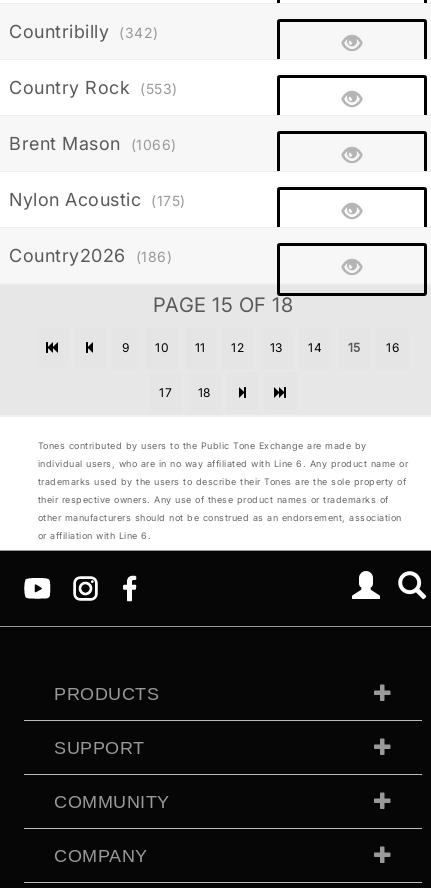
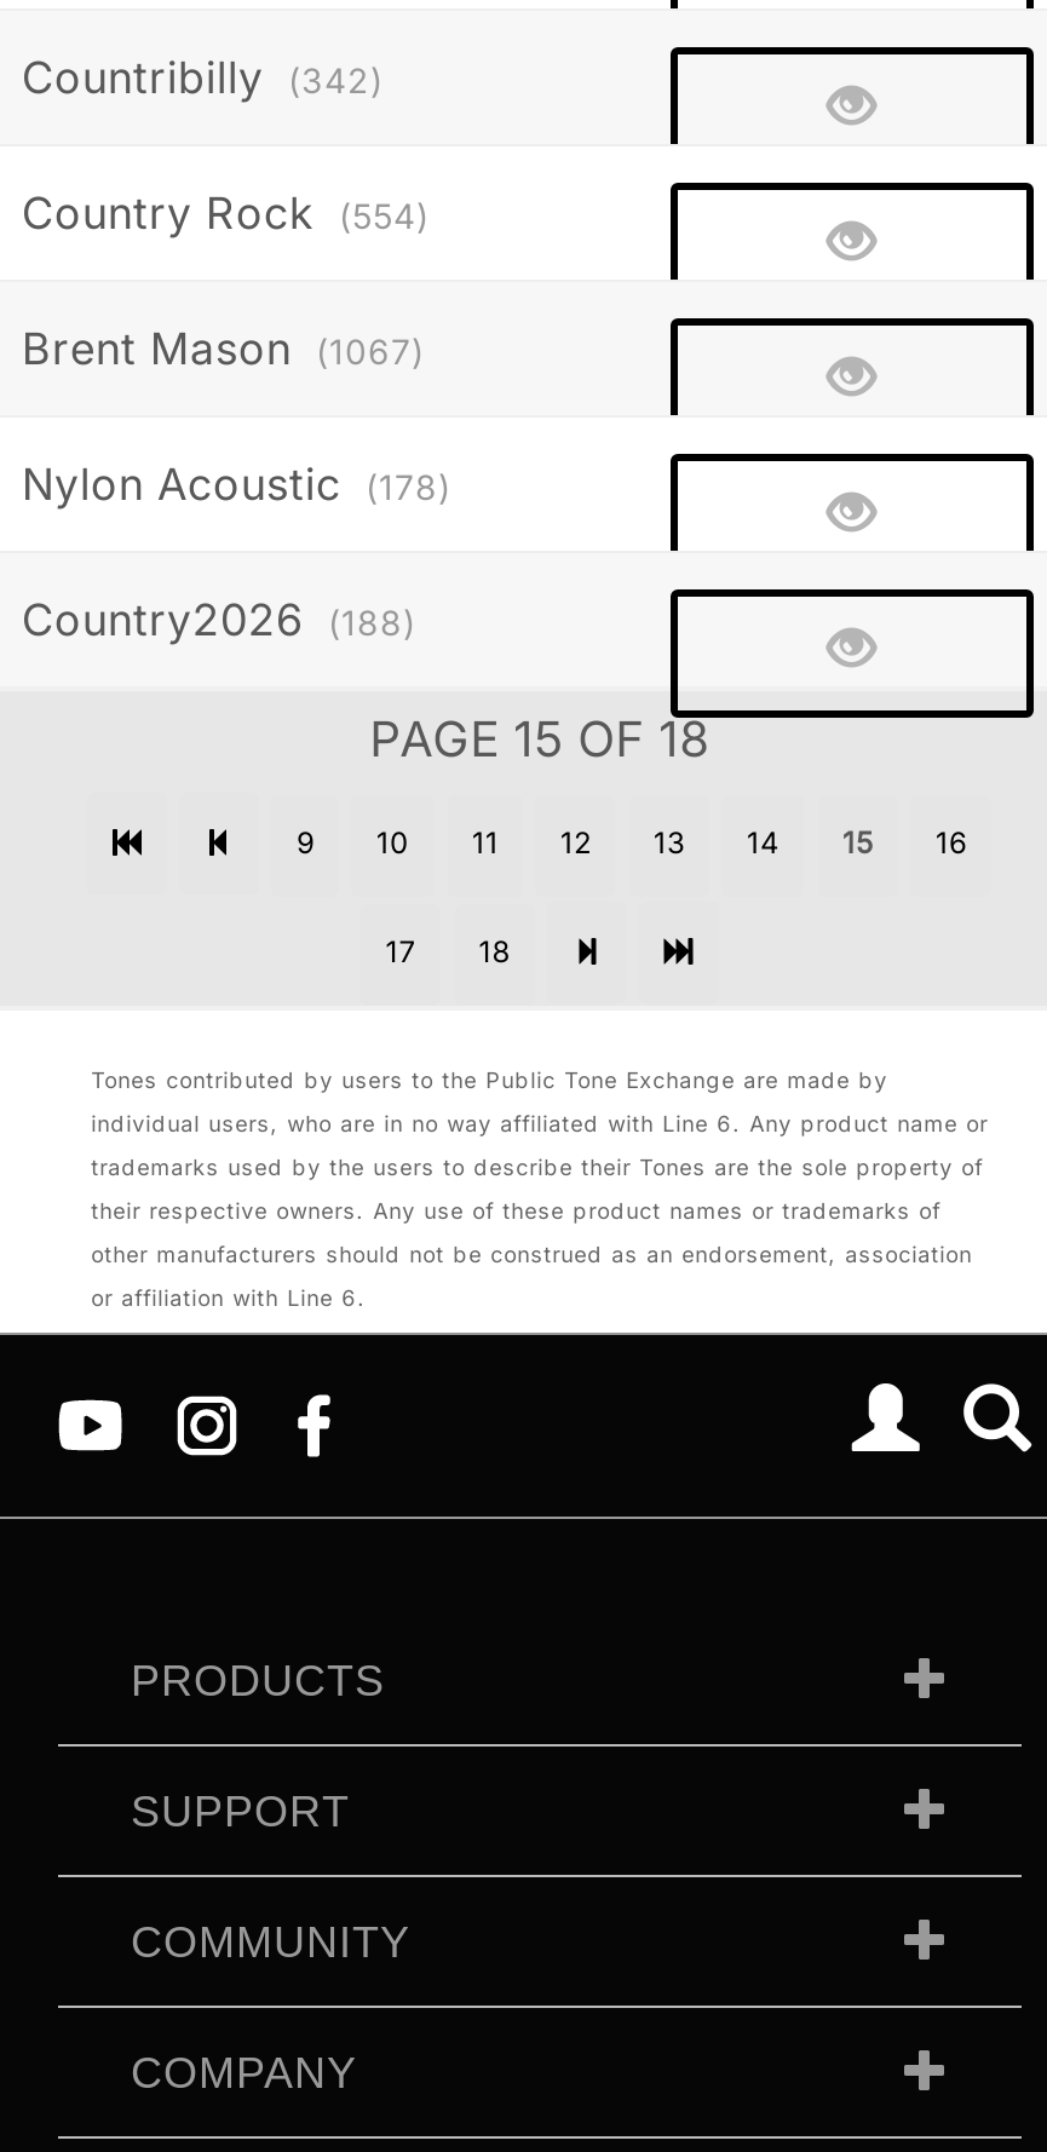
- Country Rock (553)
+ Country Rock (554)

- Brent Mason (1066)
+ Brent Mason (1067)

- Nylon Acoustic (175)
+ Nylon Acoustic (178)

- Country2026 (186)
+ Country2026 (188)
